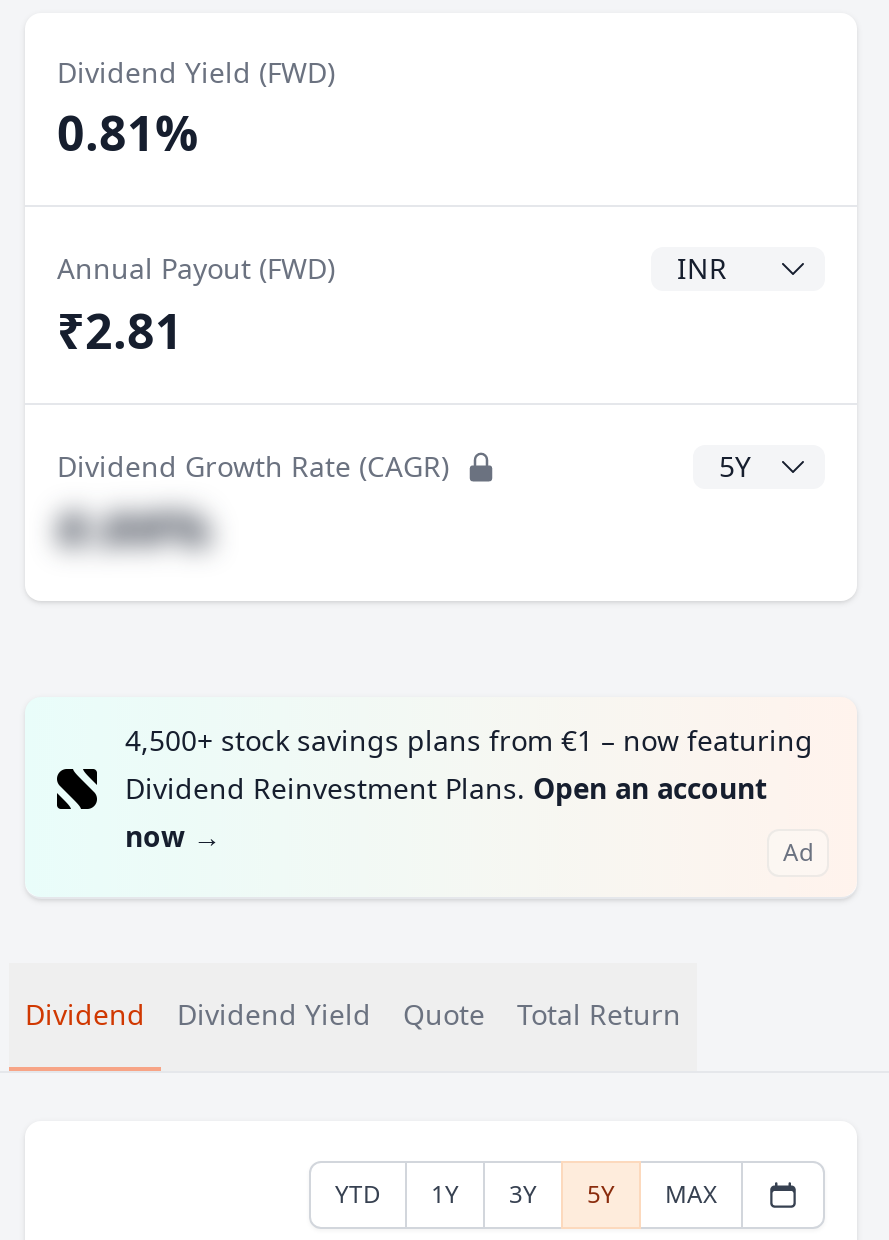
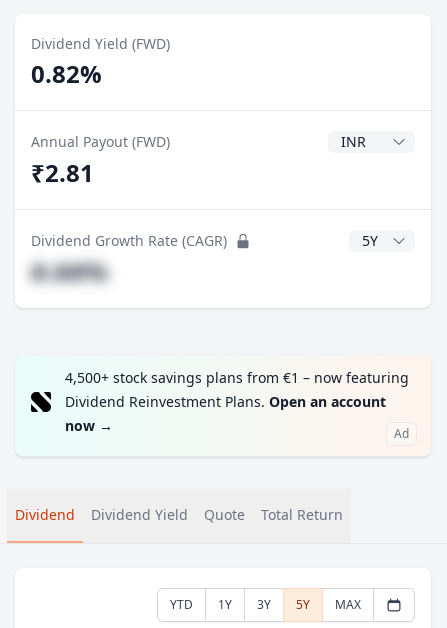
- 0.81%
+ 0.82%
